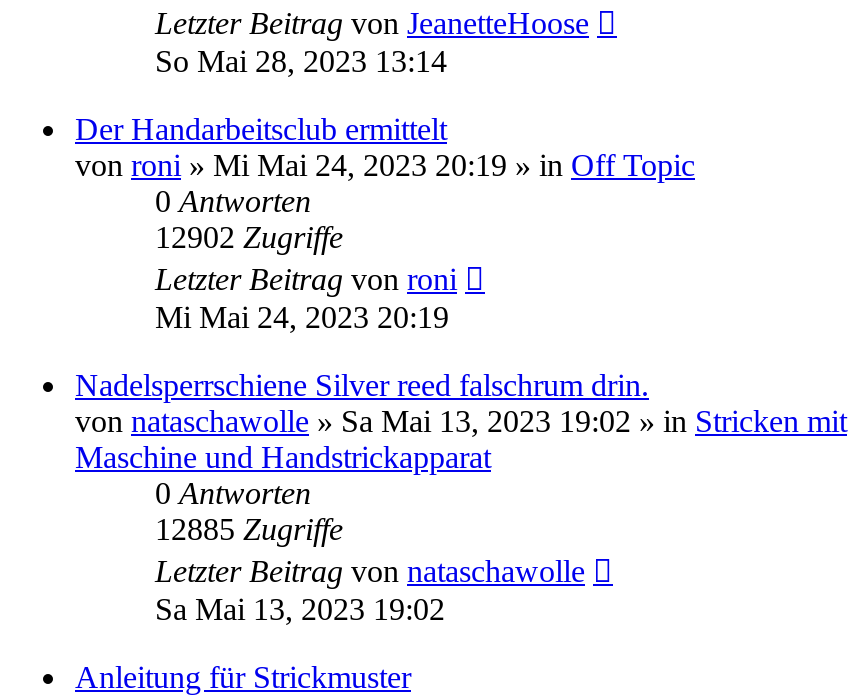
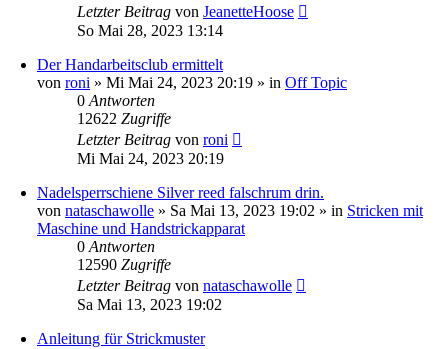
- 12902 Zugriffe
+ 12622 Zugriffe

- 12885 Zugriffe
+ 12590 Zugriffe
